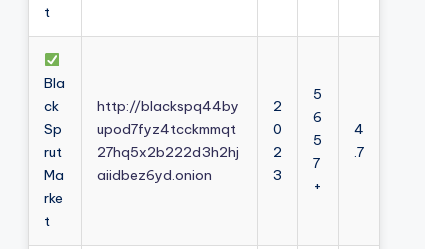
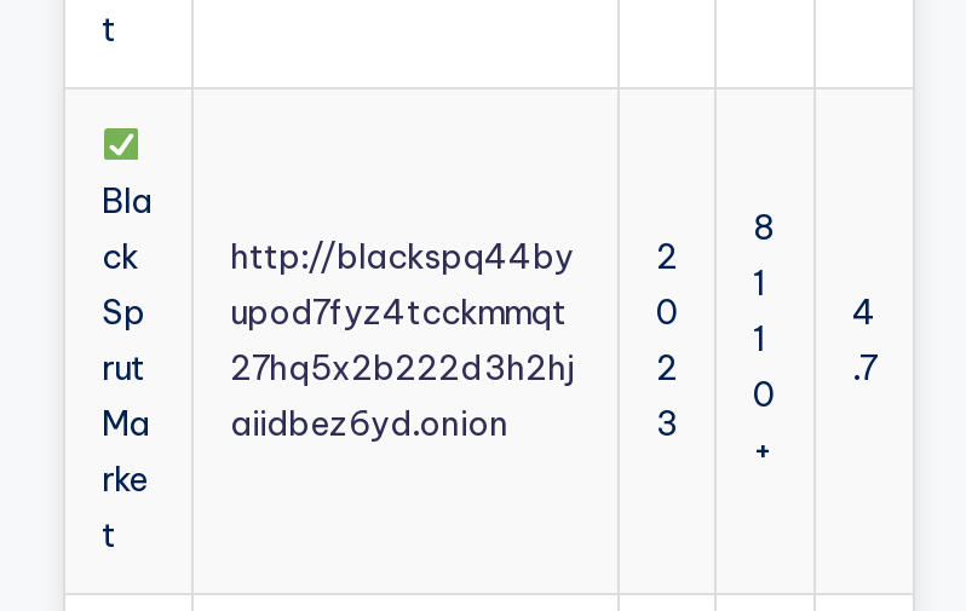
- 5
+ 8

- 6
+ 1

- 5
+ 1

- 7
+ 0
